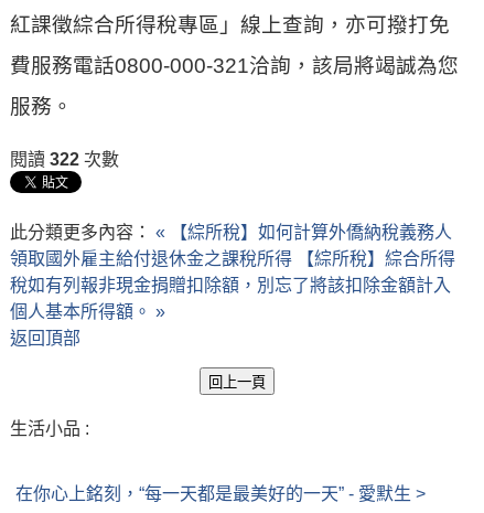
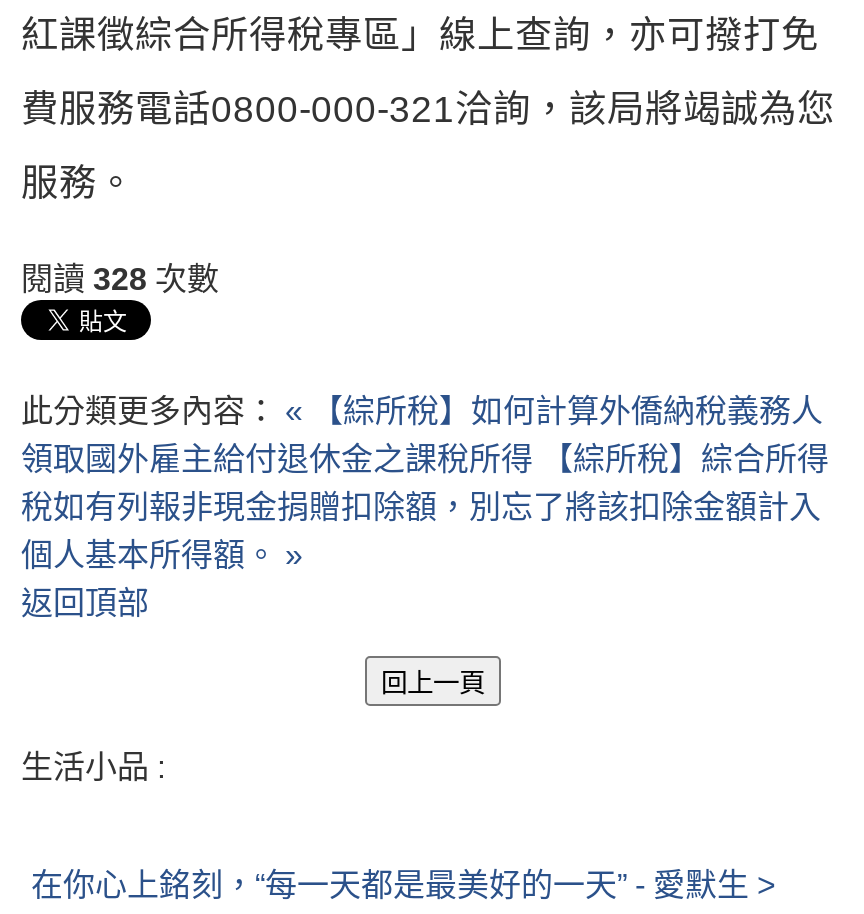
- 閱讀322次數
+ 閱讀328次數
